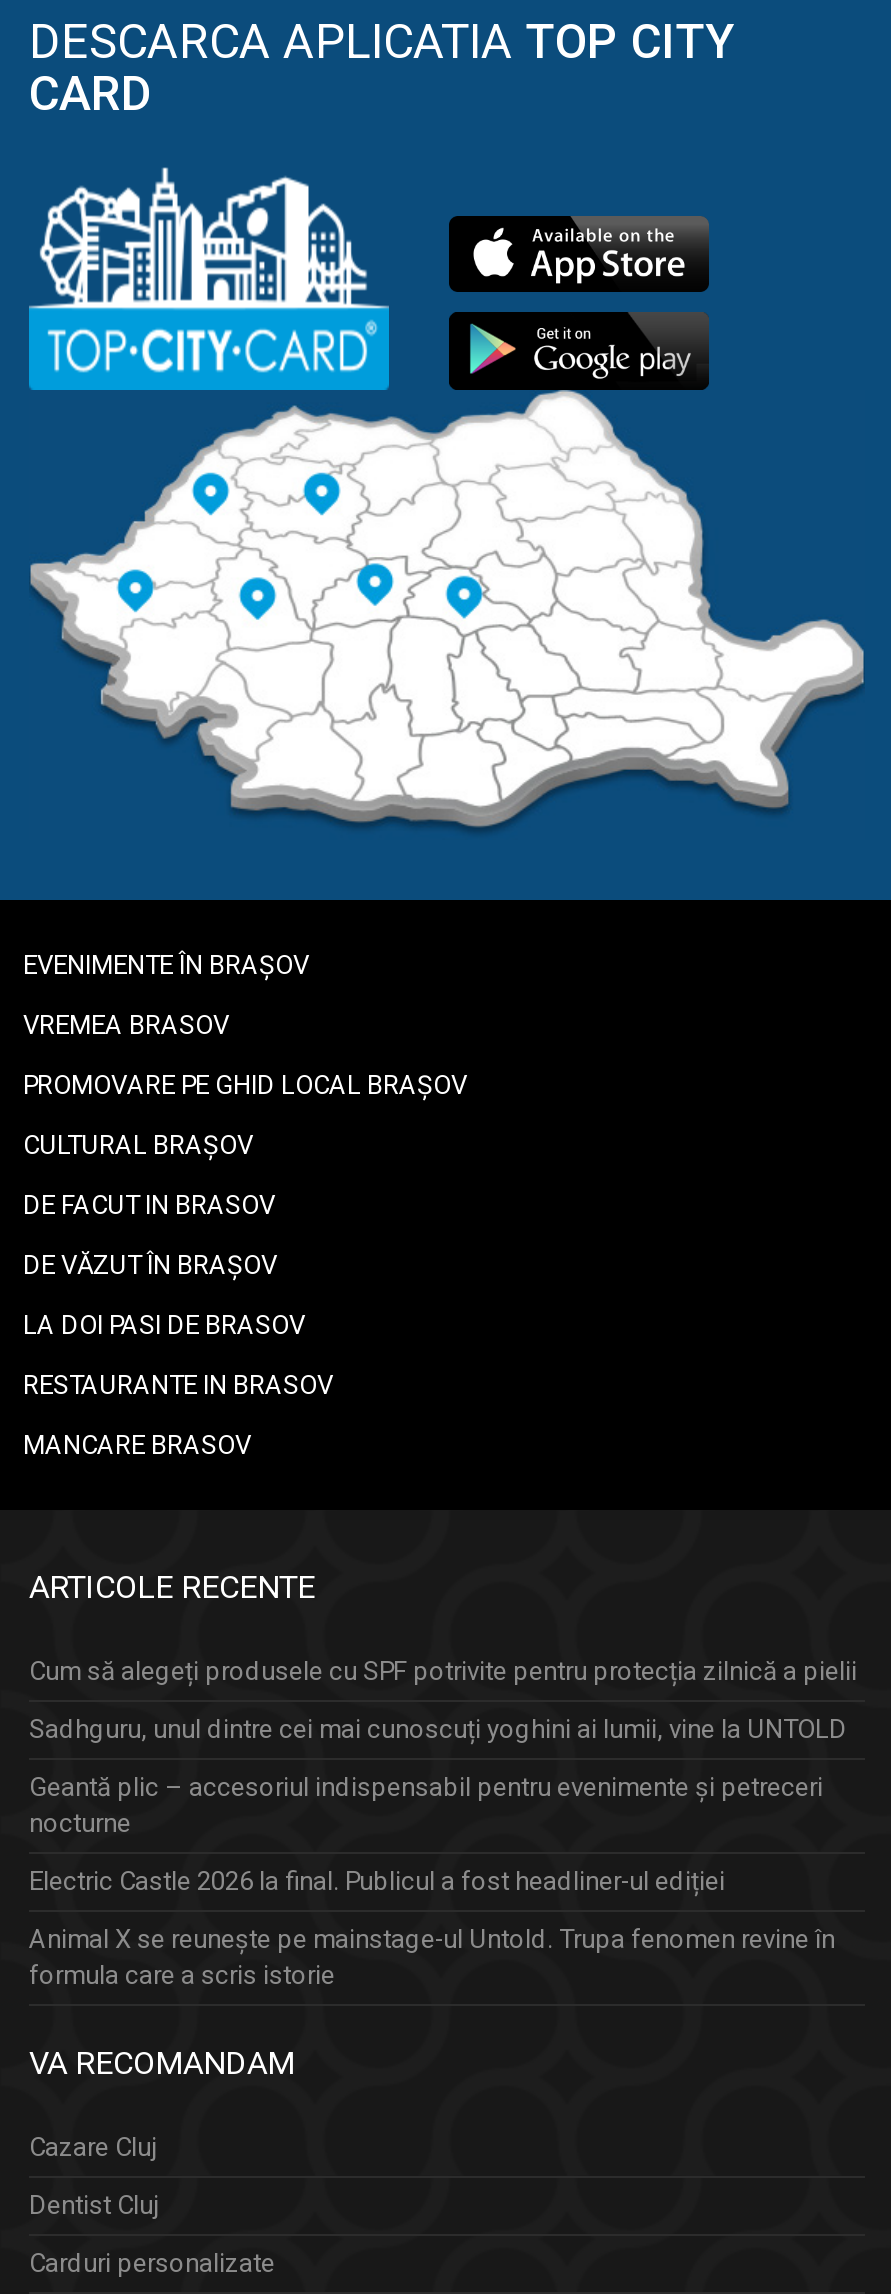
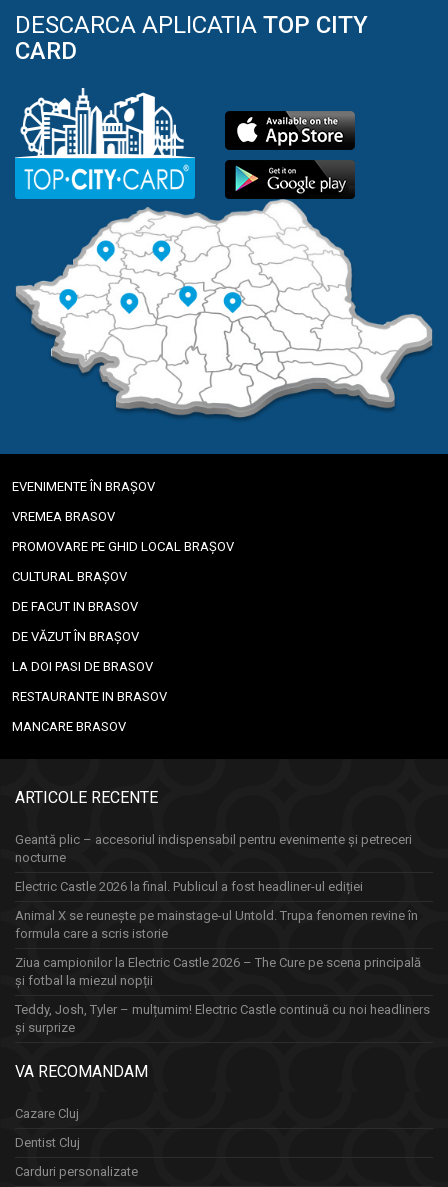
- Cum să alegeți produsele cu SPF potrivite pentru protecția zilnică a pielii
- Sadhguru, unul dintre cei mai cunoscuți yoghini ai lumii, vine la UNTOLD

moved up: Geantă plic – accesoriul indispensabil pentru evenimente și petreceri | nocturne | Electric Castle 2026 la final. Publicul a fost headliner-ul ediției | Animal X se reunește pe mainstage-ul Untold. Trupa fenomen revine în | formula care a scris istorie

+ Ziua campionilor la Electric Castle 2026 – The Cure pe scena principală
+ și fotbal la miezul nopții
+ Teddy, Josh, Tyler – mulțumim! Electric Castle continuă cu noi headliners
+ și surprize
